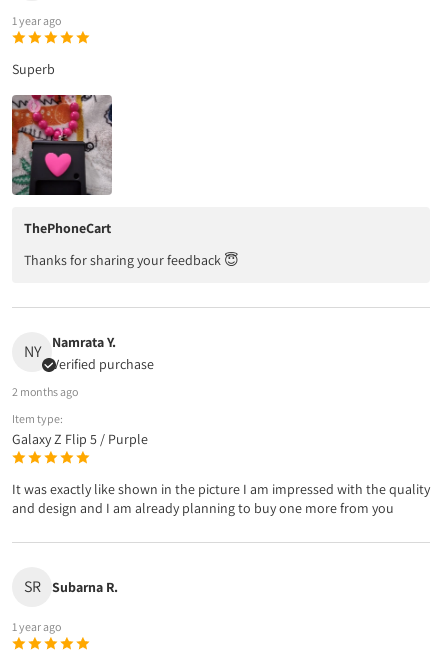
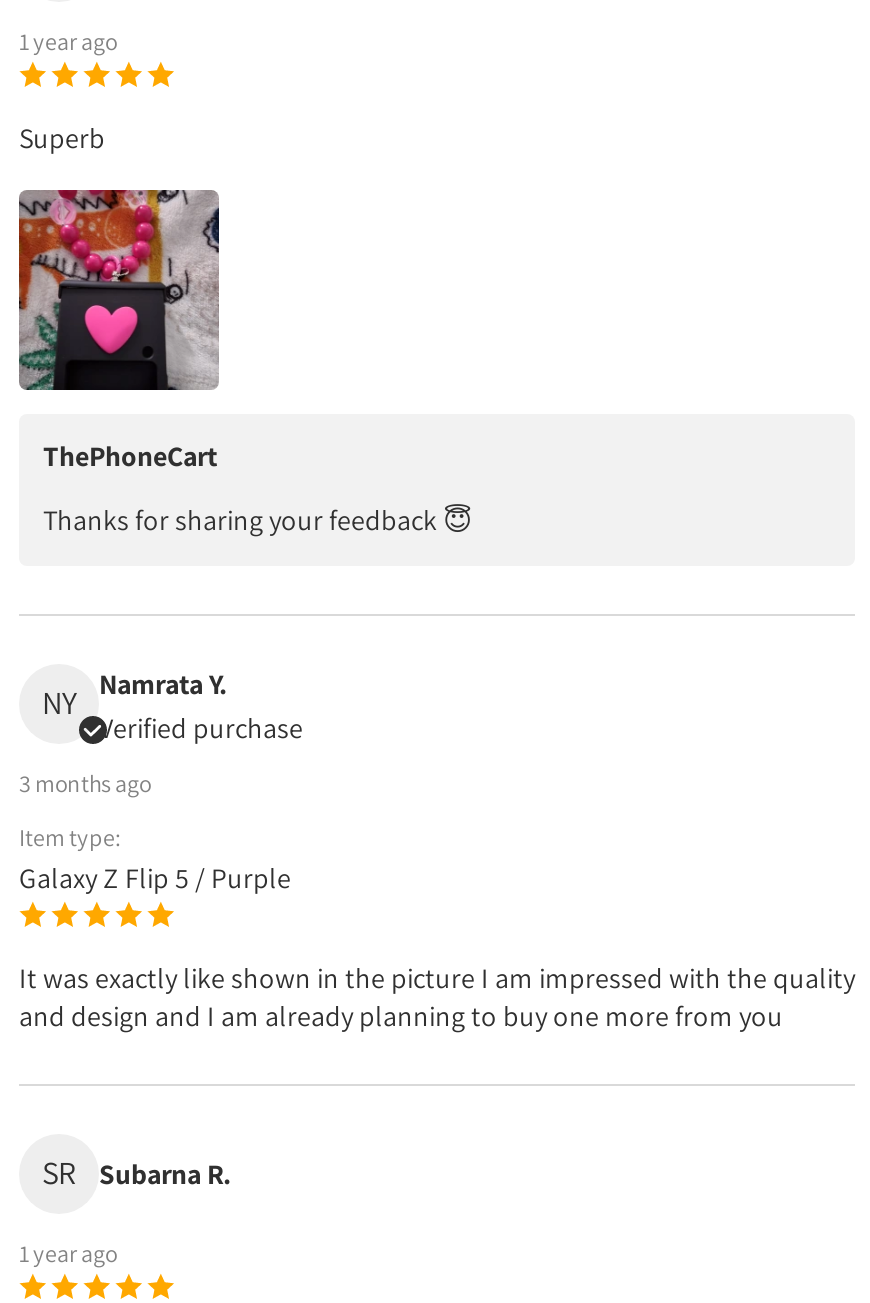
- 2 months ago
+ 3 months ago
